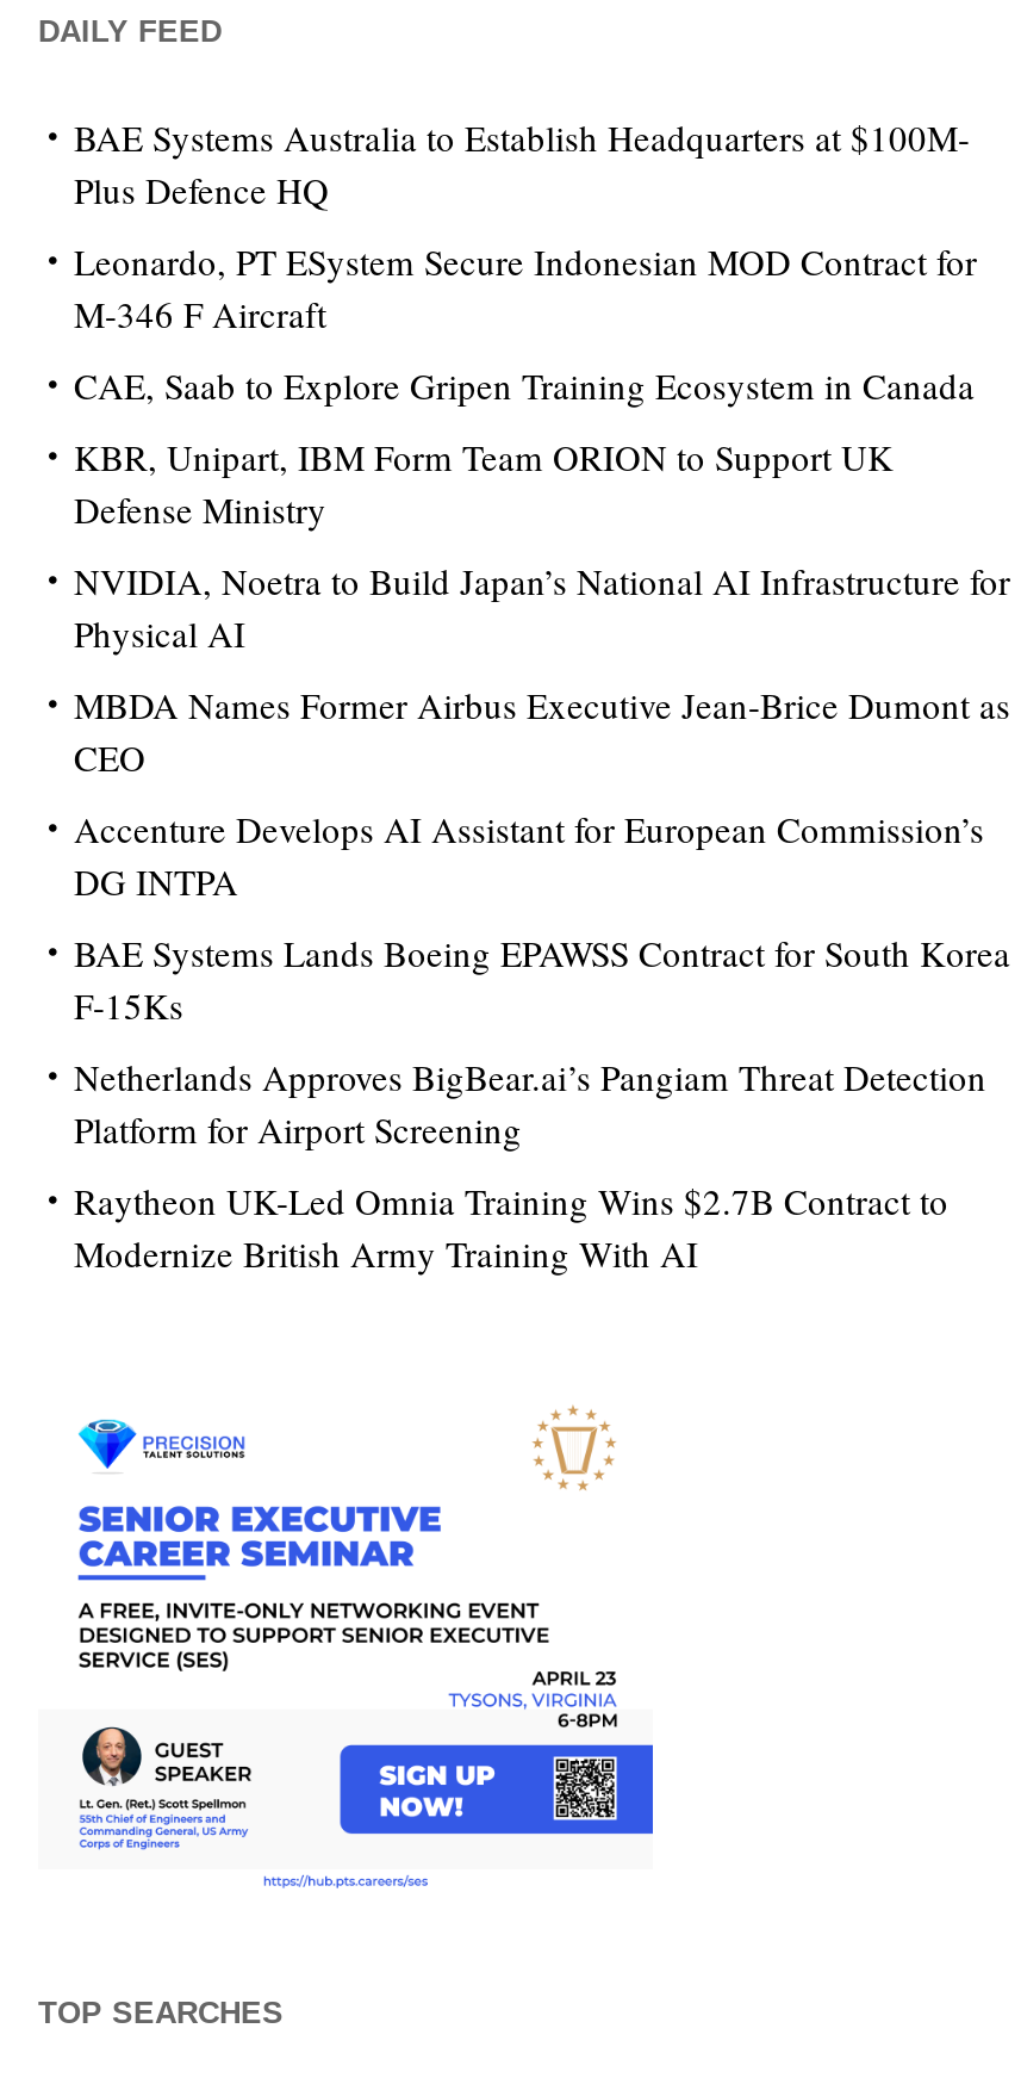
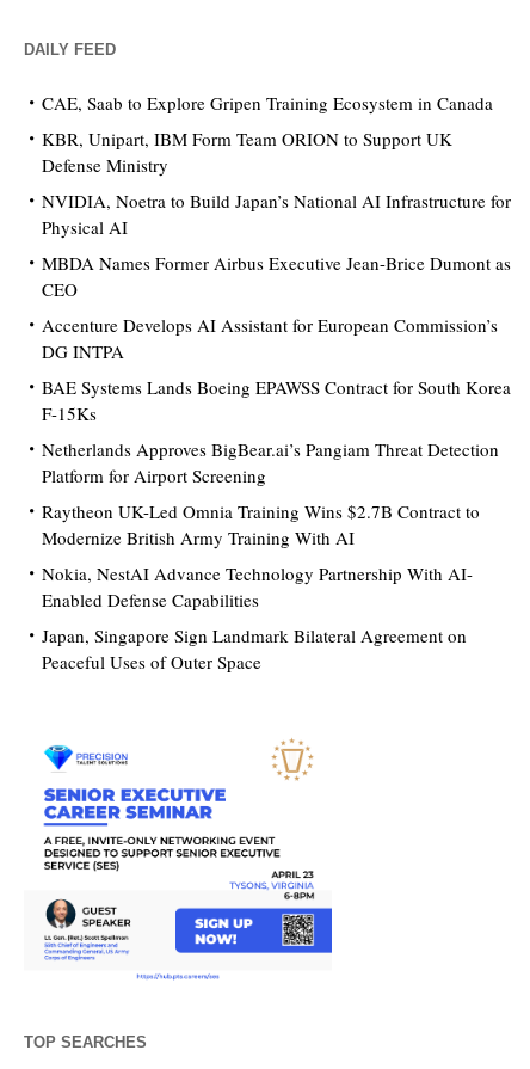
- BAE Systems Australia to Establish Headquarters at $100M-
- Plus Defence HQ
- Leonardo, PT ESystem Secure Indonesian MOD Contract for
- M-346 F Aircraft

moved up: CAE, Saab to Explore Gripen Training Ecosystem in Canada | KBR, Unipart, IBM Form Team ORION to Support UK | Defense Ministry | ... | Raytheon UK-Led Omnia Training Wins $2.7B Contract to | Modernize British Army Training With AI

+ Nokia, NestAI Advance Technology Partnership With AI-
+ Enabled Defense Capabilities
+ Japan, Singapore Sign Landmark Bilateral Agreement on
+ Peaceful Uses of Outer Space
